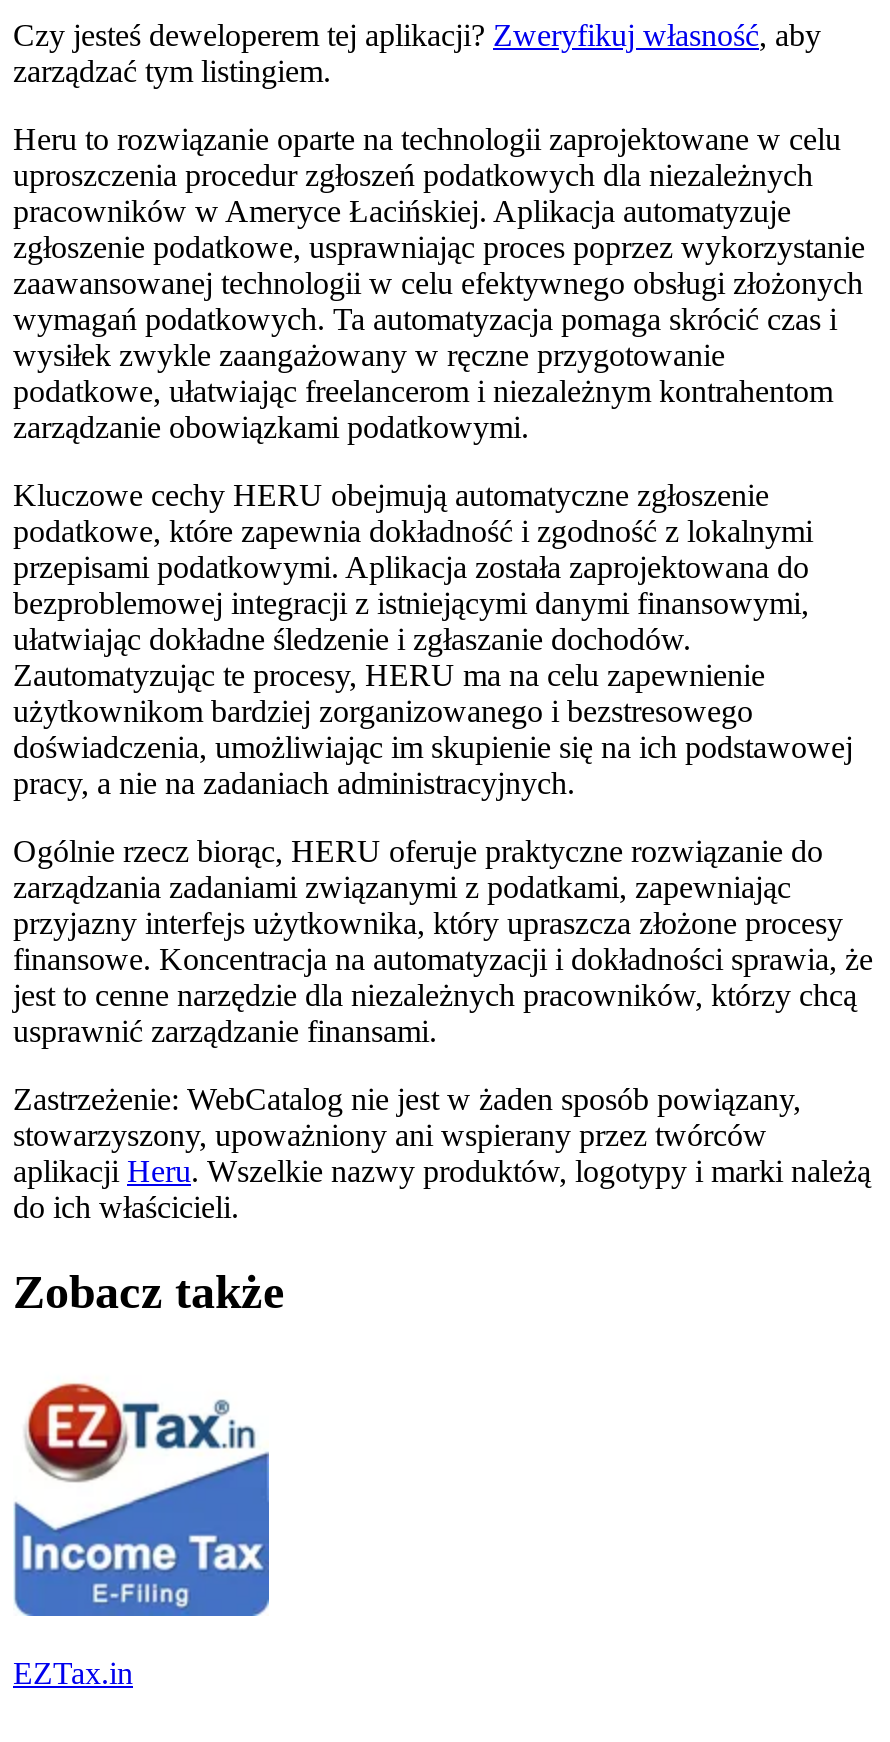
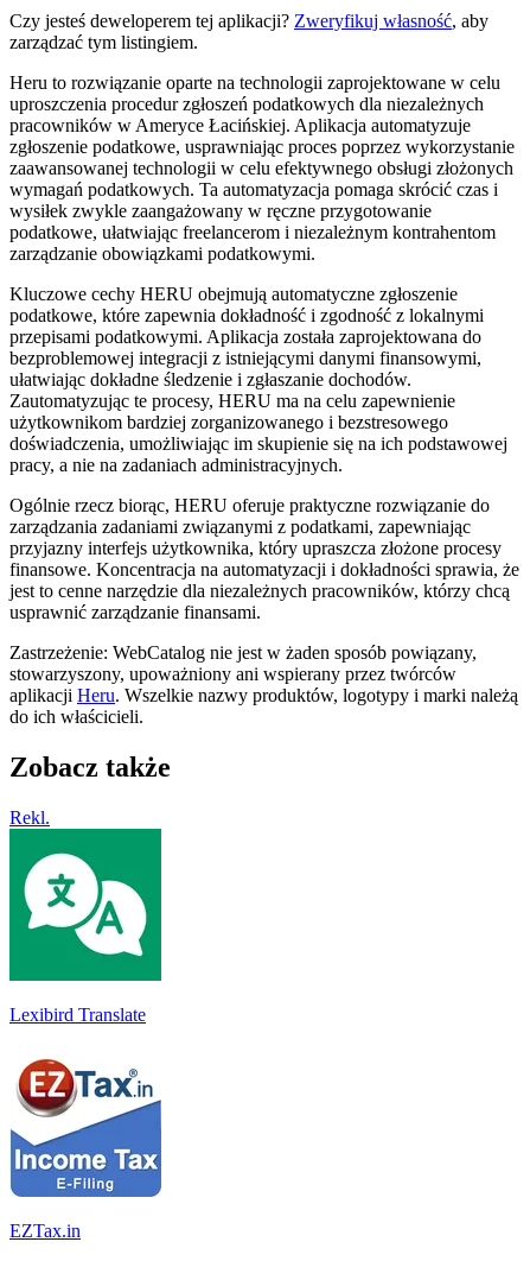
+ [image]
+ Lexibird Translate

+ Rekl.
